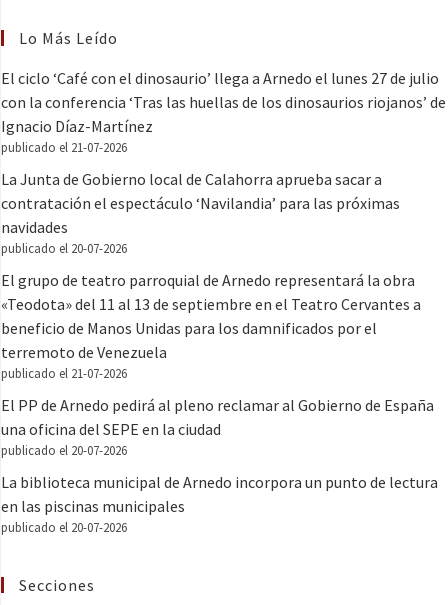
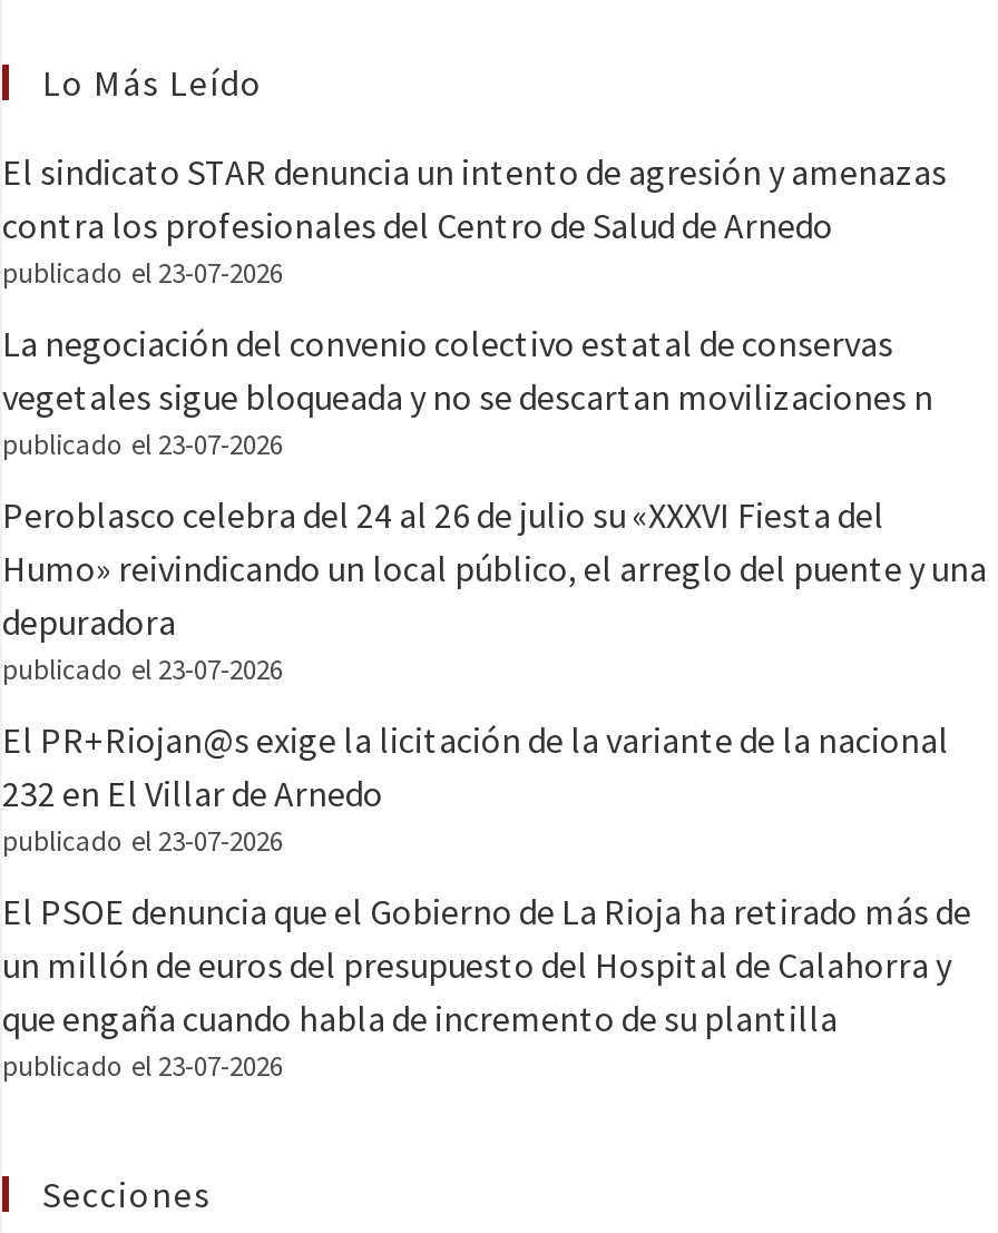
- El ciclo ‘Café con el dinosaurio’ llega a Arnedo el lunes 27 de julio
- con la conferencia ‘Tras las huellas de los dinosaurios riojanos’ de
- Ignacio Díaz-Martínez
- publicado el 21-07-2026
+ El sindicato STAR denuncia un intento de agresión y amenazas
+ contra los profesionales del Centro de Salud de Arnedo
+ publicado el 23-07-2026

- La Junta de Gobierno local de Calahorra aprueba sacar a
- contratación el espectáculo ‘Navilandia’ para las próximas
- navidades
- publicado el 20-07-2026
+ La negociación del convenio colectivo estatal de conservas
+ vegetales sigue bloqueada y no se descartan movilizaciones n
+ publicado el 23-07-2026

- El grupo de teatro parroquial de Arnedo representará la obra
- «Teodota» del 11 al 13 de septiembre en el Teatro Cervantes a
- beneficio de Manos Unidas para los damnificados por el
- terremoto de Venezuela
- publicado el 21-07-2026
+ Peroblasco celebra del 24 al 26 de julio su «XXXVI Fiesta del
+ Humo» reivindicando un local público, el arreglo del puente y una
+ depuradora
+ publicado el 23-07-2026

- El PP de Arnedo pedirá al pleno reclamar al Gobierno de España
- una oficina del SEPE en la ciudad
- publicado el 20-07-2026
+ El PR+Riojan@s exige la licitación de la variante de la nacional
+ 232 en El Villar de Arnedo
+ publicado el 23-07-2026

- La biblioteca municipal de Arnedo incorpora un punto de lectura
- en las piscinas municipales
- publicado el 20-07-2026
+ El PSOE denuncia que el Gobierno de La Rioja ha retirado más de
+ un millón de euros del presupuesto del Hospital de Calahorra y
+ que engaña cuando habla de incremento de su plantilla
+ publicado el 23-07-2026
